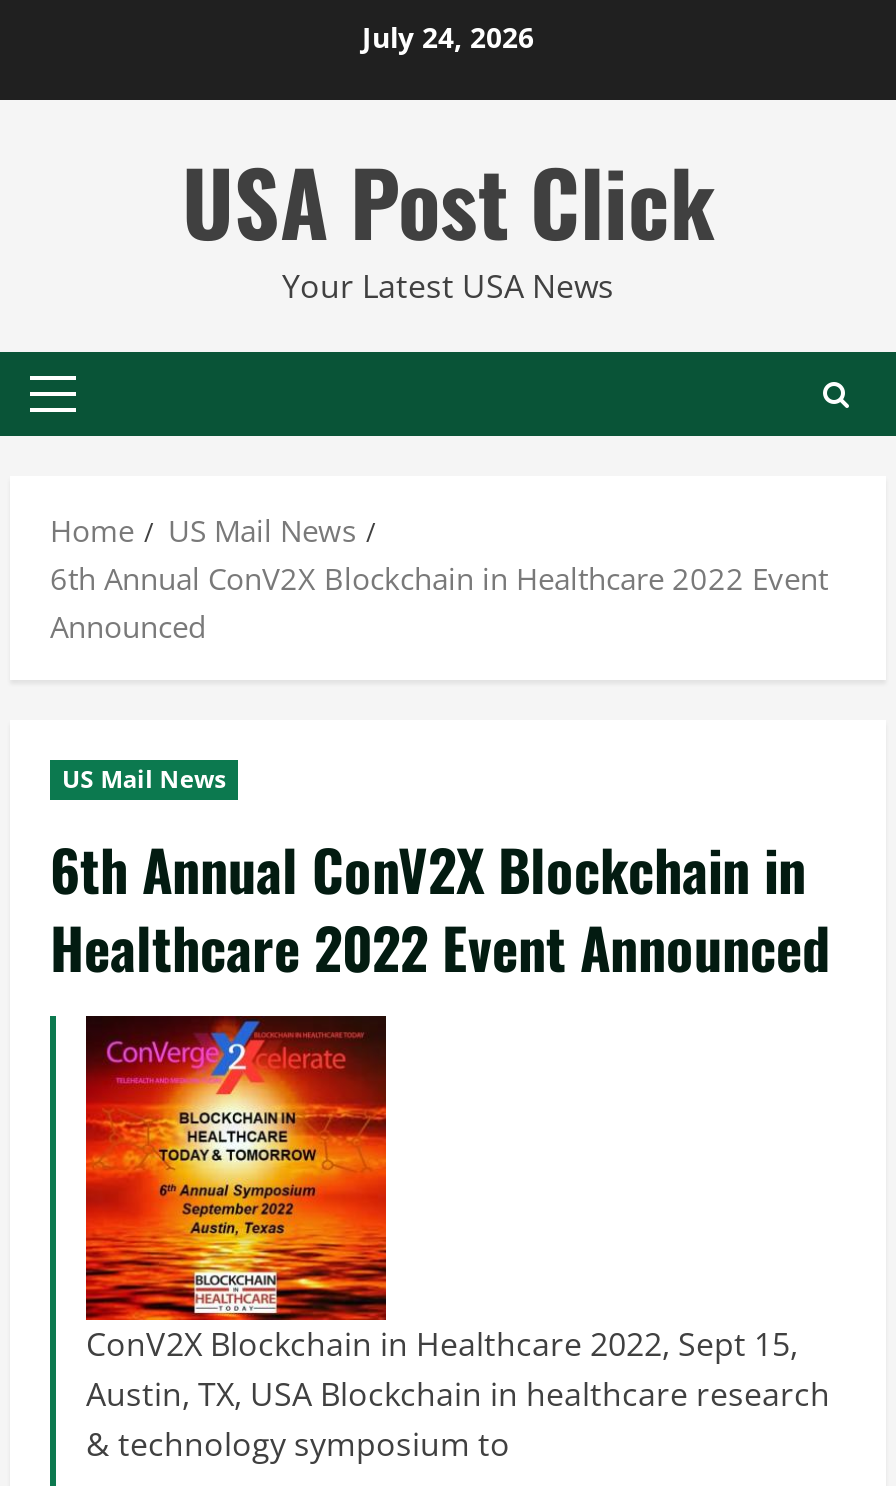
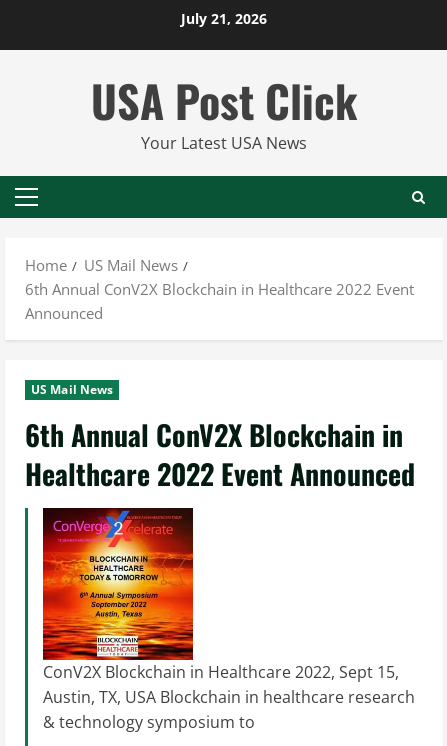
- July 24, 2026
+ July 21, 2026
